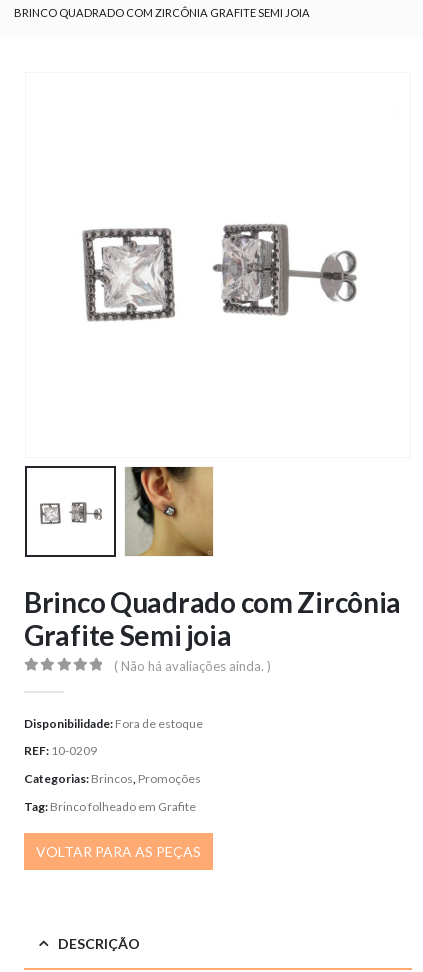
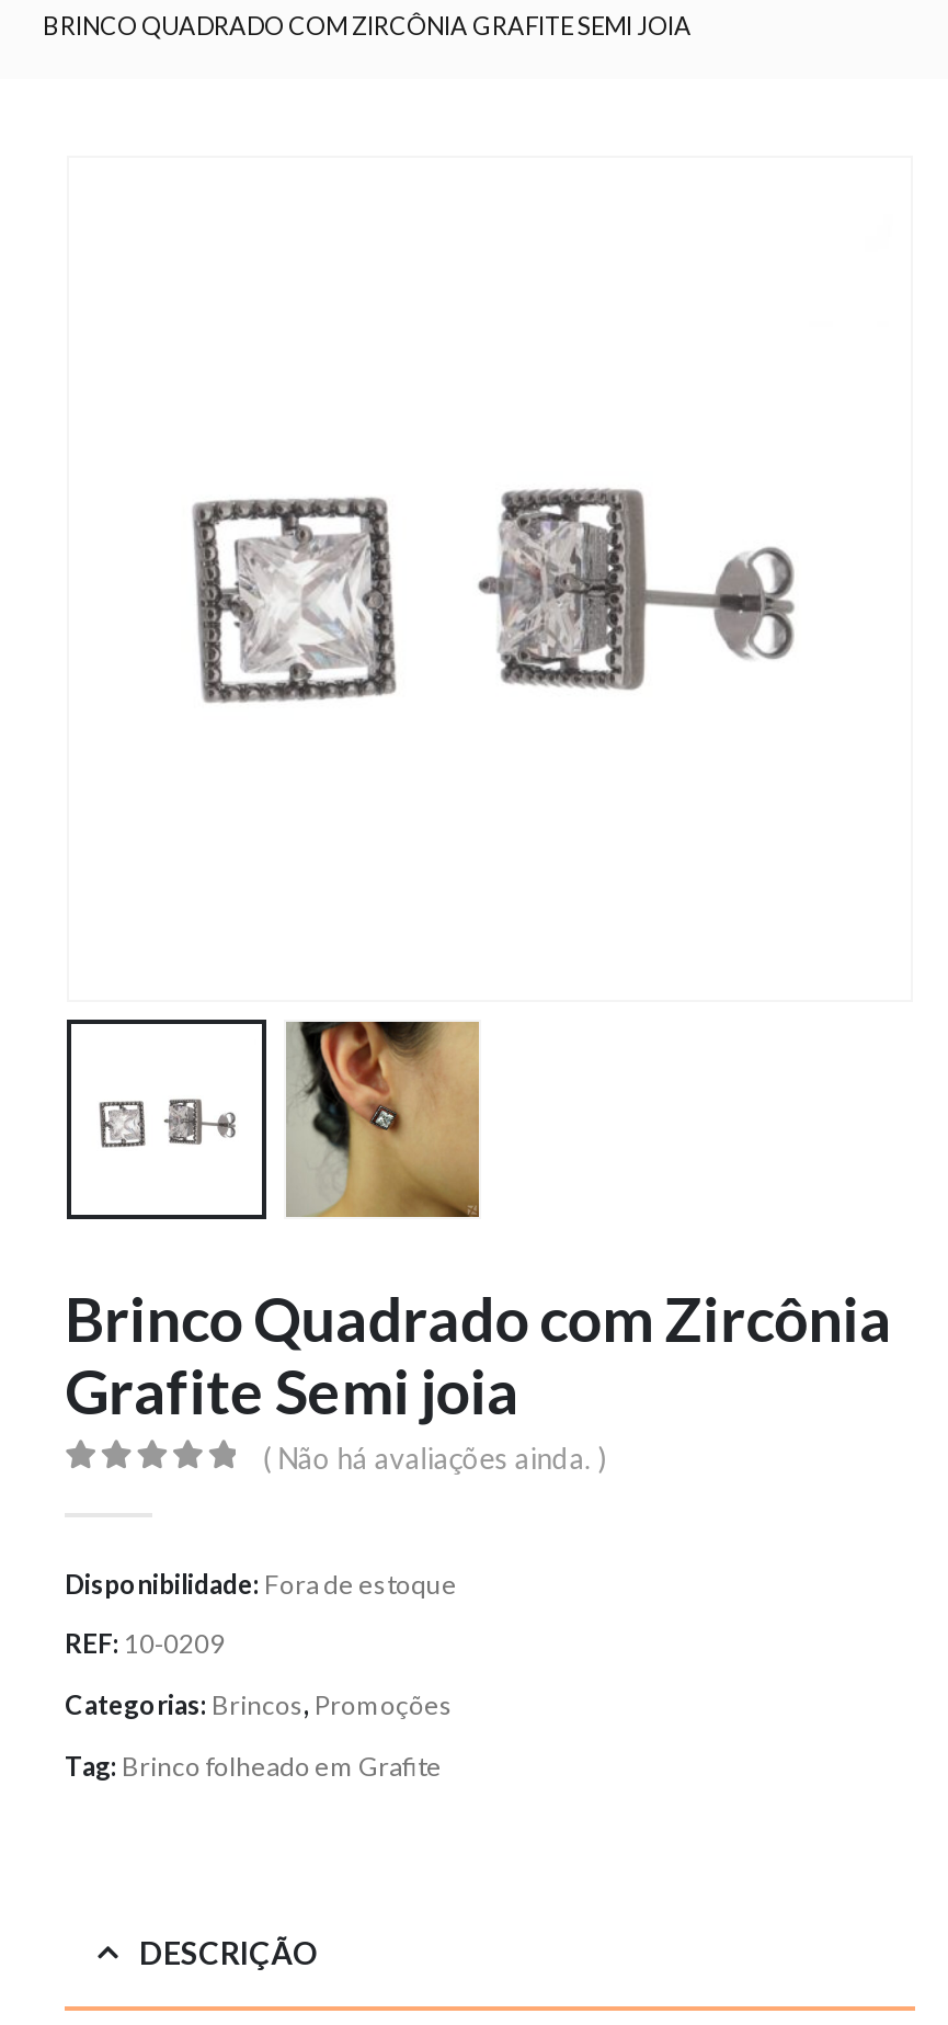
- VOLTAR PARA AS PEÇAS
